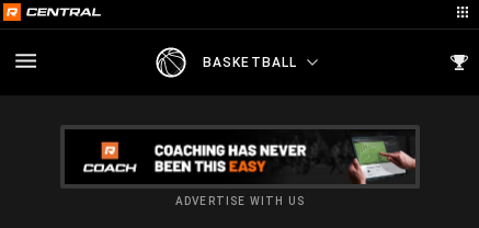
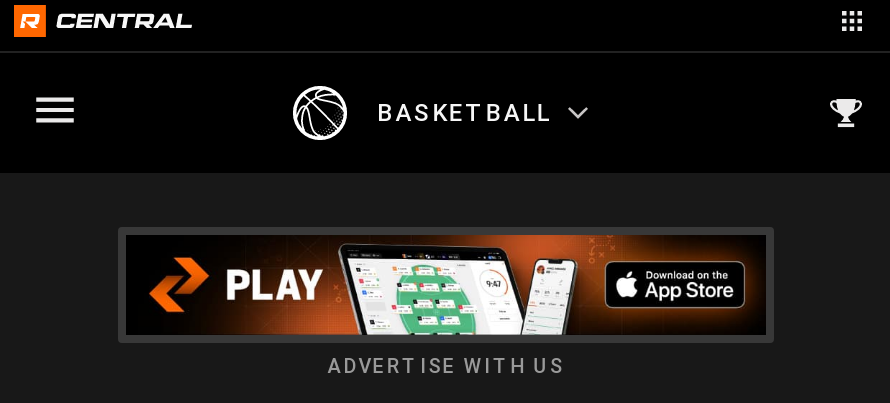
- [image]
+ [image]
